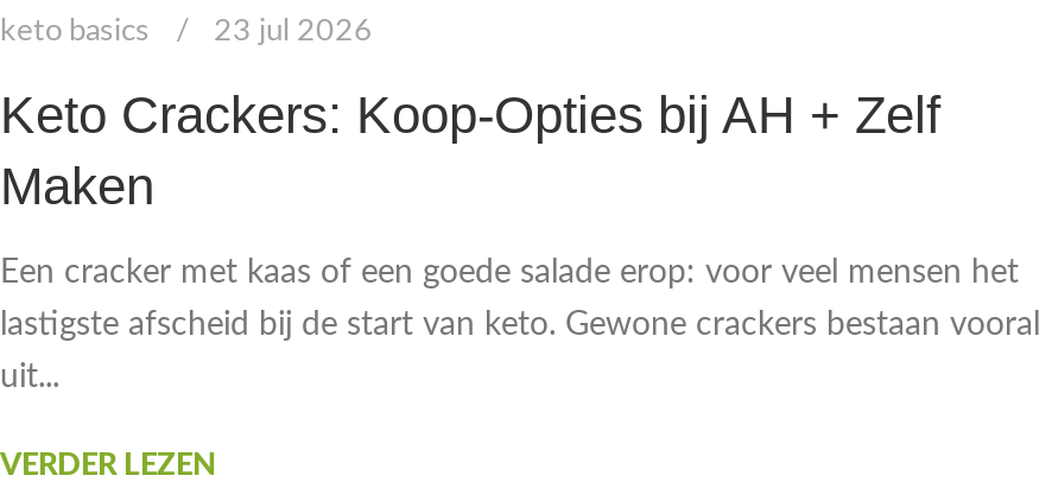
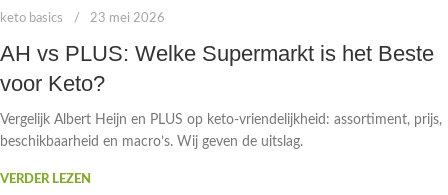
- 23 jul 2026
- Keto Crackers: Koop-Opties bij AH + Zelf
- Maken
- Een cracker met kaas of een goede salade erop: voor veel mensen het
- lastigste afscheid bij de start van keto. Gewone crackers bestaan vooral
- uit...
+ 23 mei 2026
+ AH vs PLUS: Welke Supermarkt is het Beste
+ voor Keto?
+ Vergelijk Albert Heijn en PLUS op keto-vriendelijkheid: assortiment, prijs,
+ beschikbaarheid en macro’s. Wij geven de uitslag.
